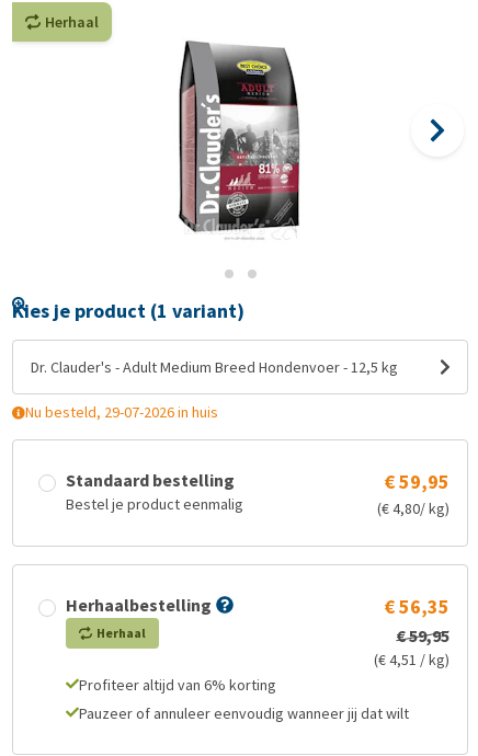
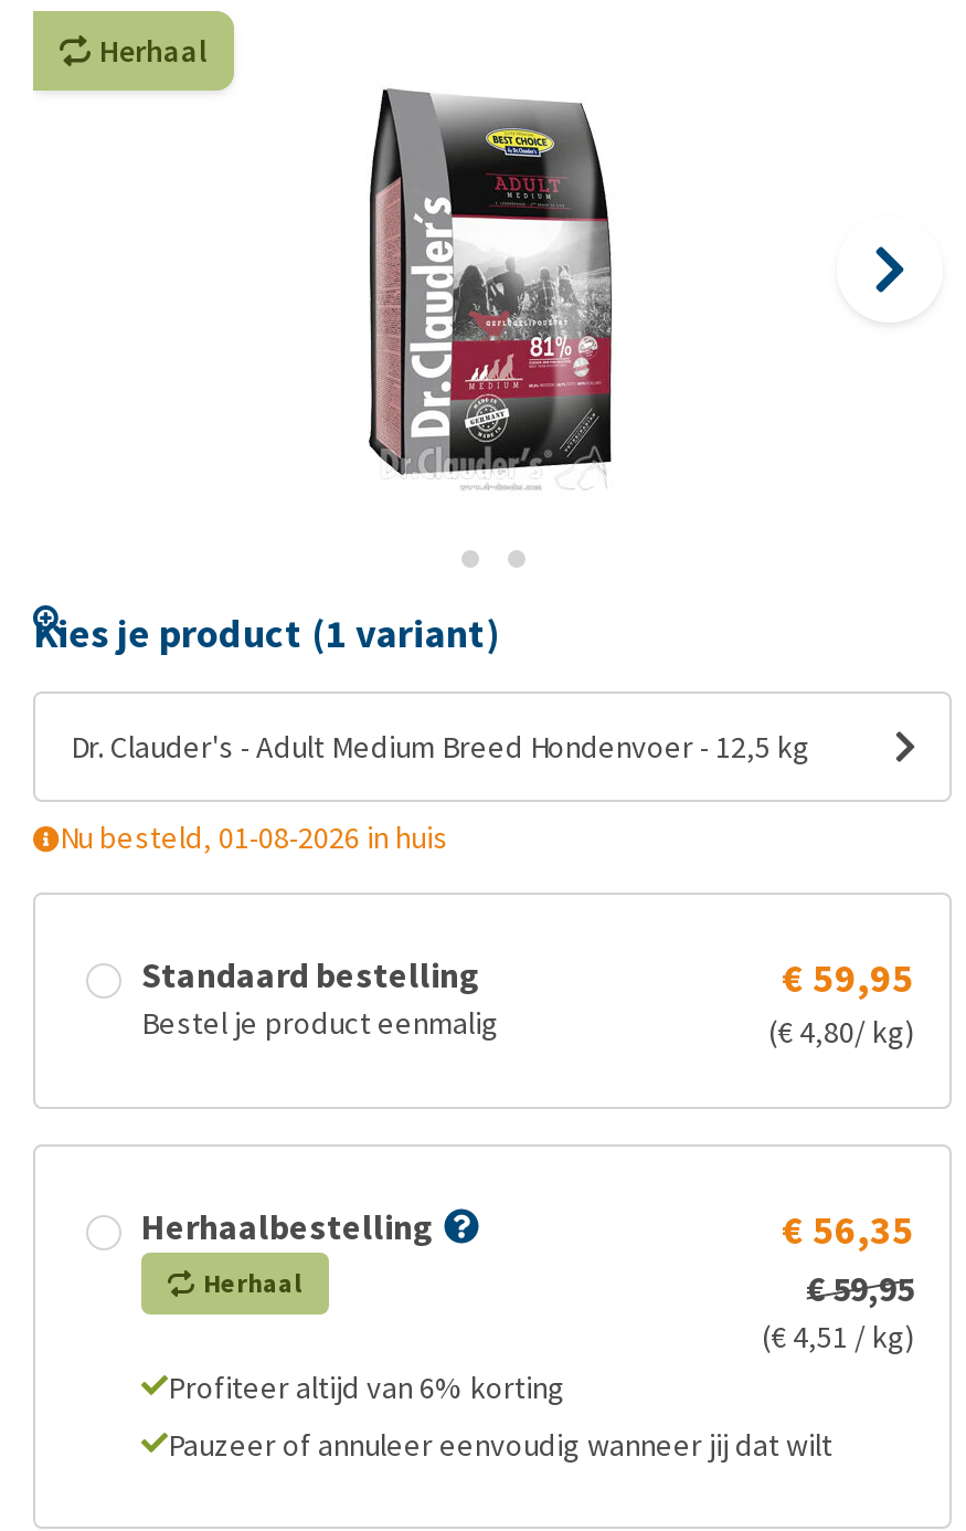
- Nu besteld, 29-07-2026 in huis
+ Nu besteld, 01-08-2026 in huis
